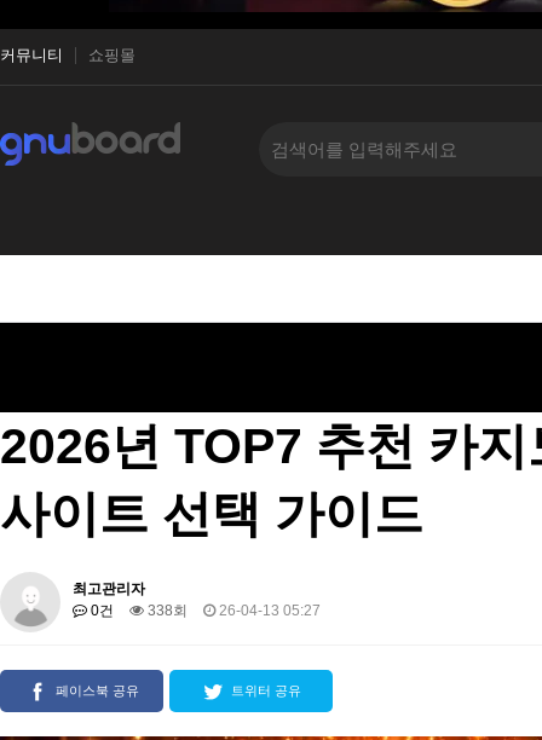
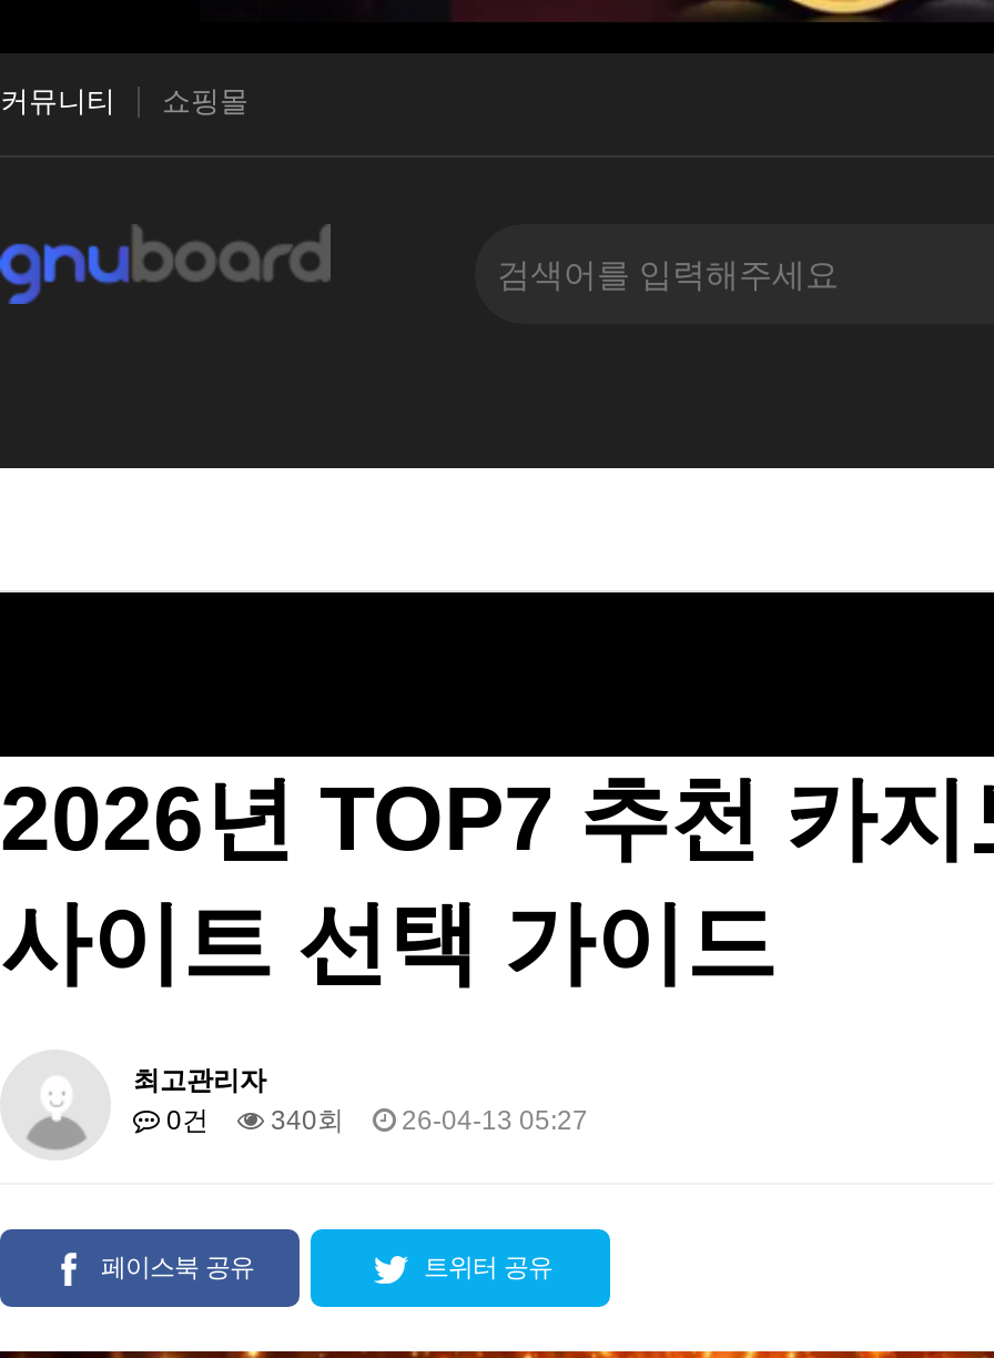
- 0건 338회 26-04-13 05:27
+ 0건 340회 26-04-13 05:27
